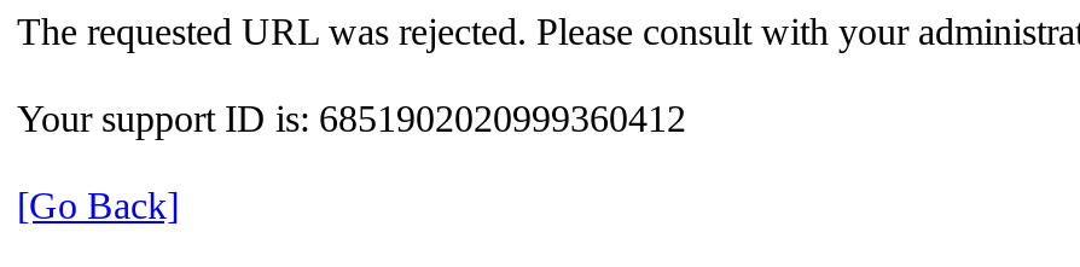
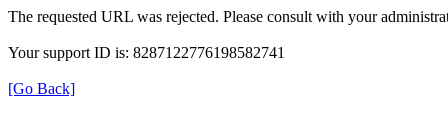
- Your support ID is: 6851902020999360412
+ Your support ID is: 8287122776198582741
